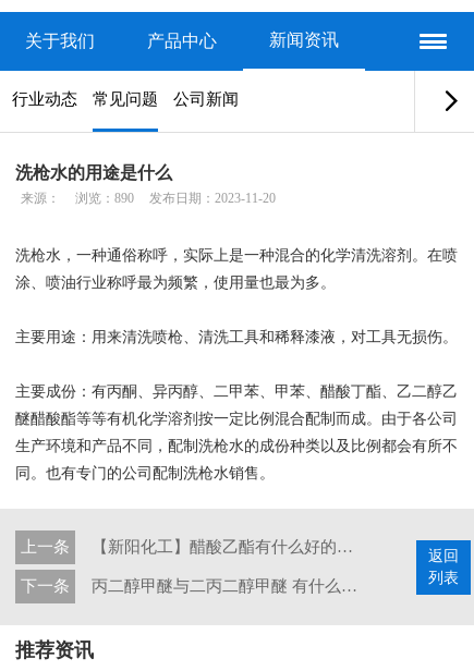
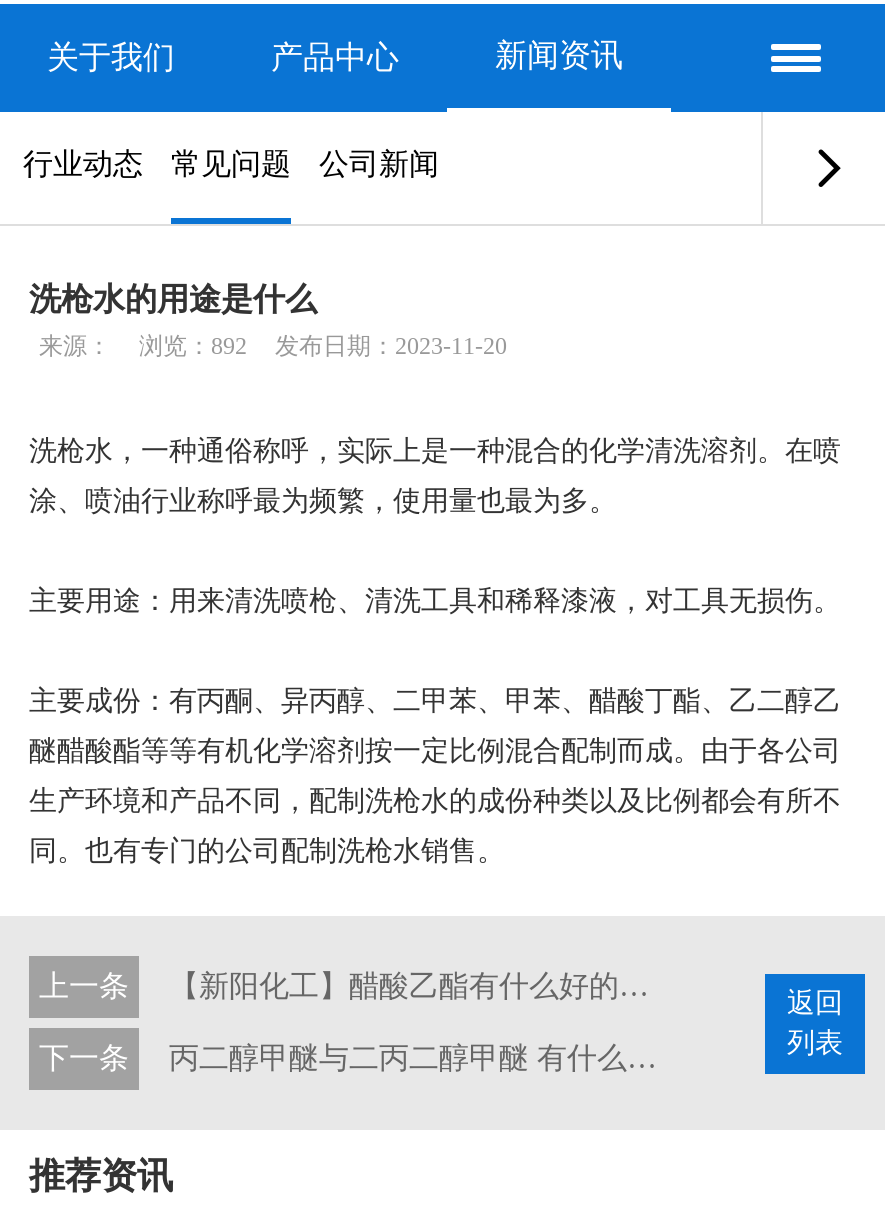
- 来源： 浏览：890 发布日期：2023-11-20
+ 来源： 浏览：892 发布日期：2023-11-20
